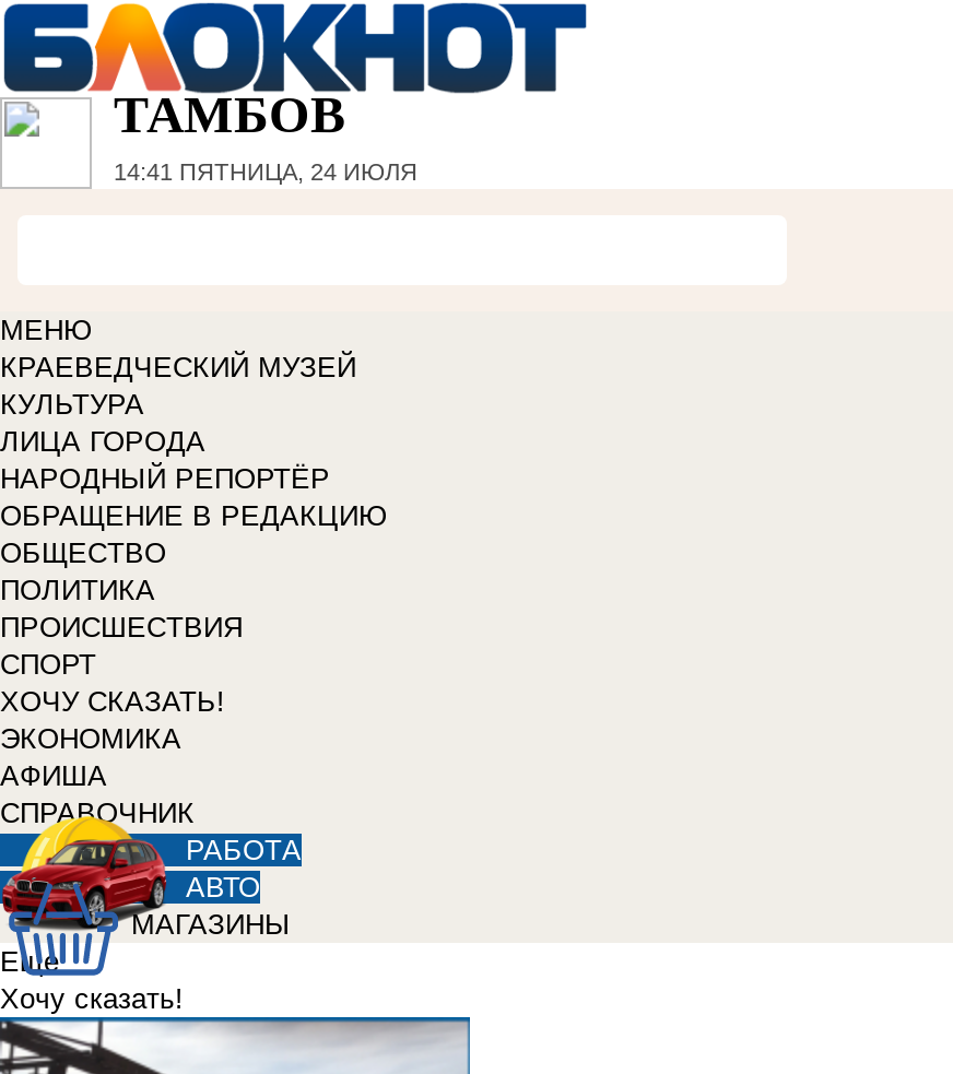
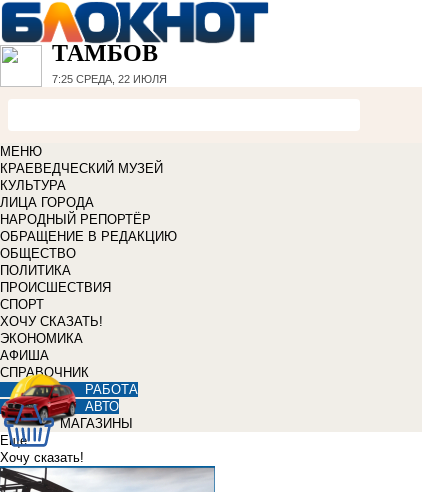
- 14:41 ПЯТНИЦА, 24 ИЮЛЯ
+ 7:25 СРЕДА, 22 ИЮЛЯ
